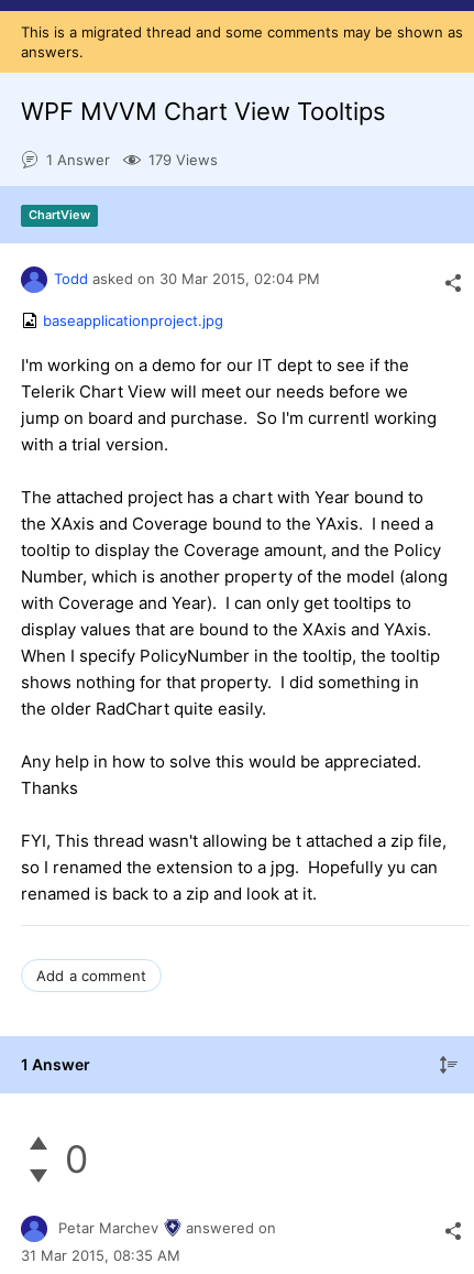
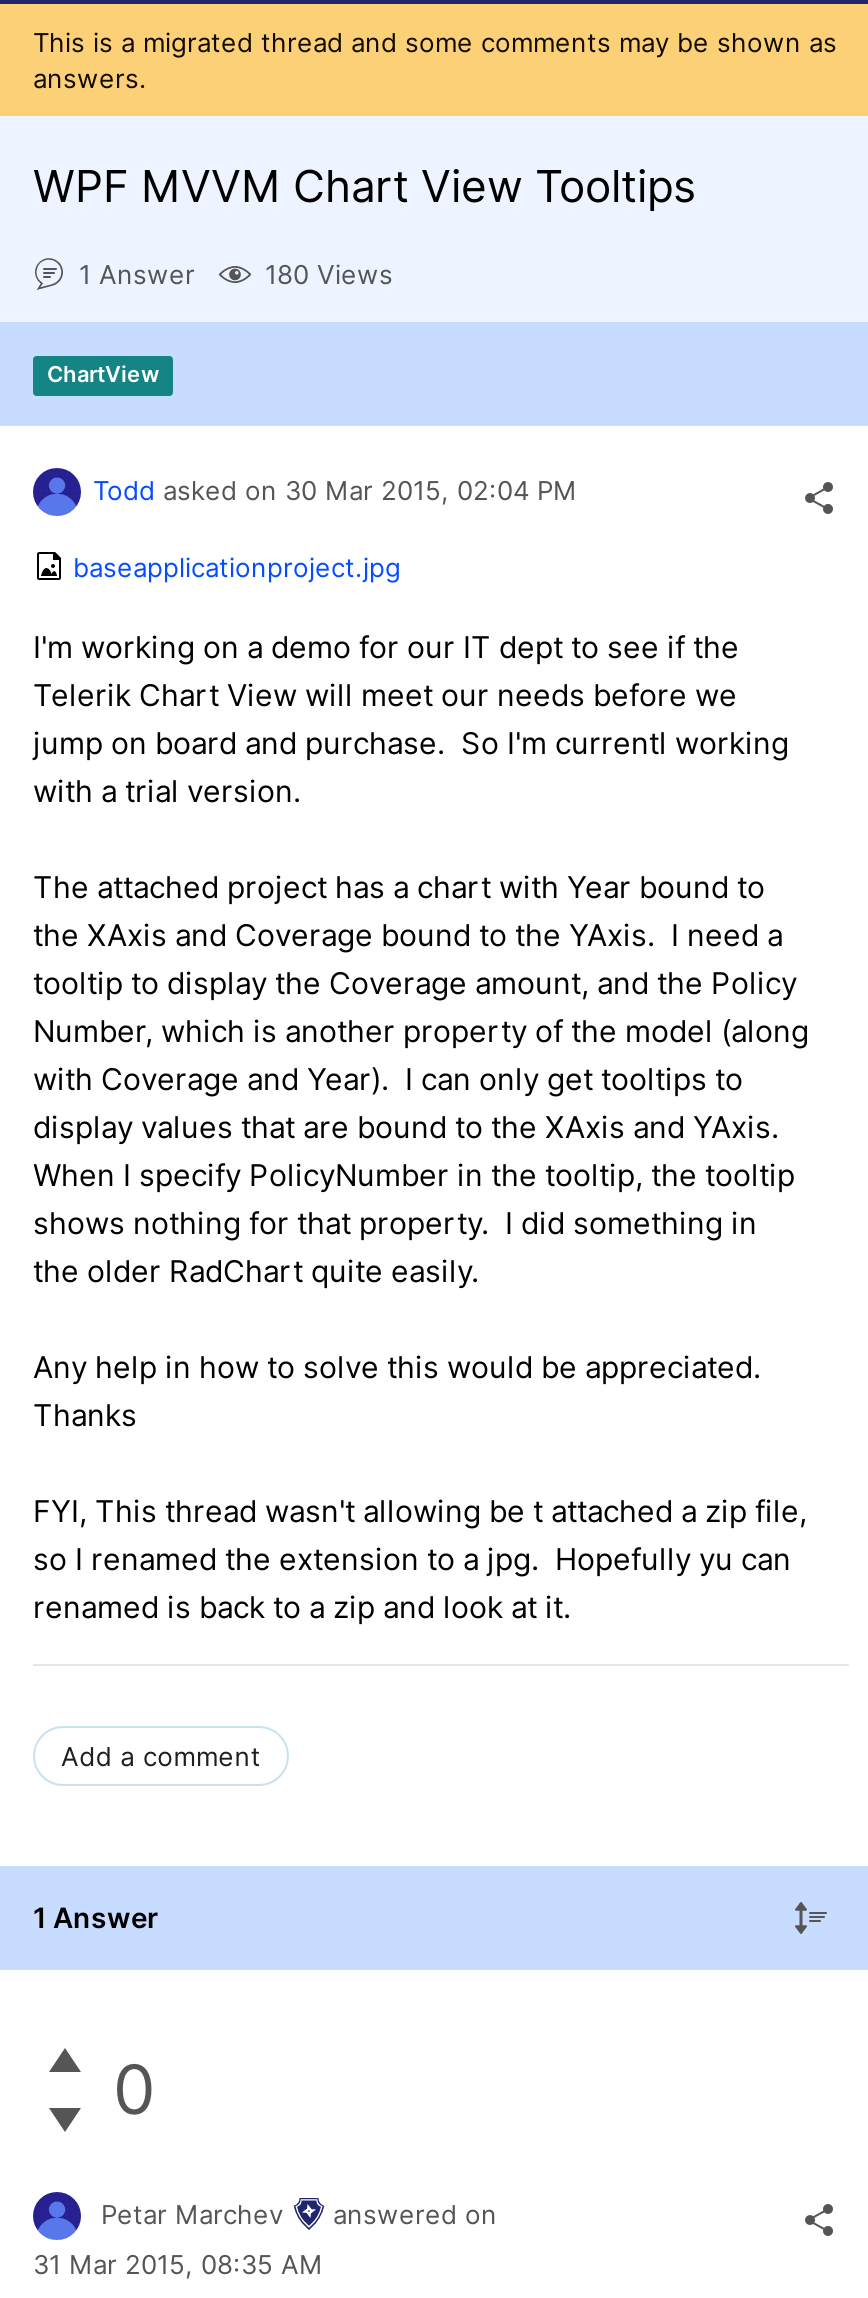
- 179 Views
+ 180 Views
